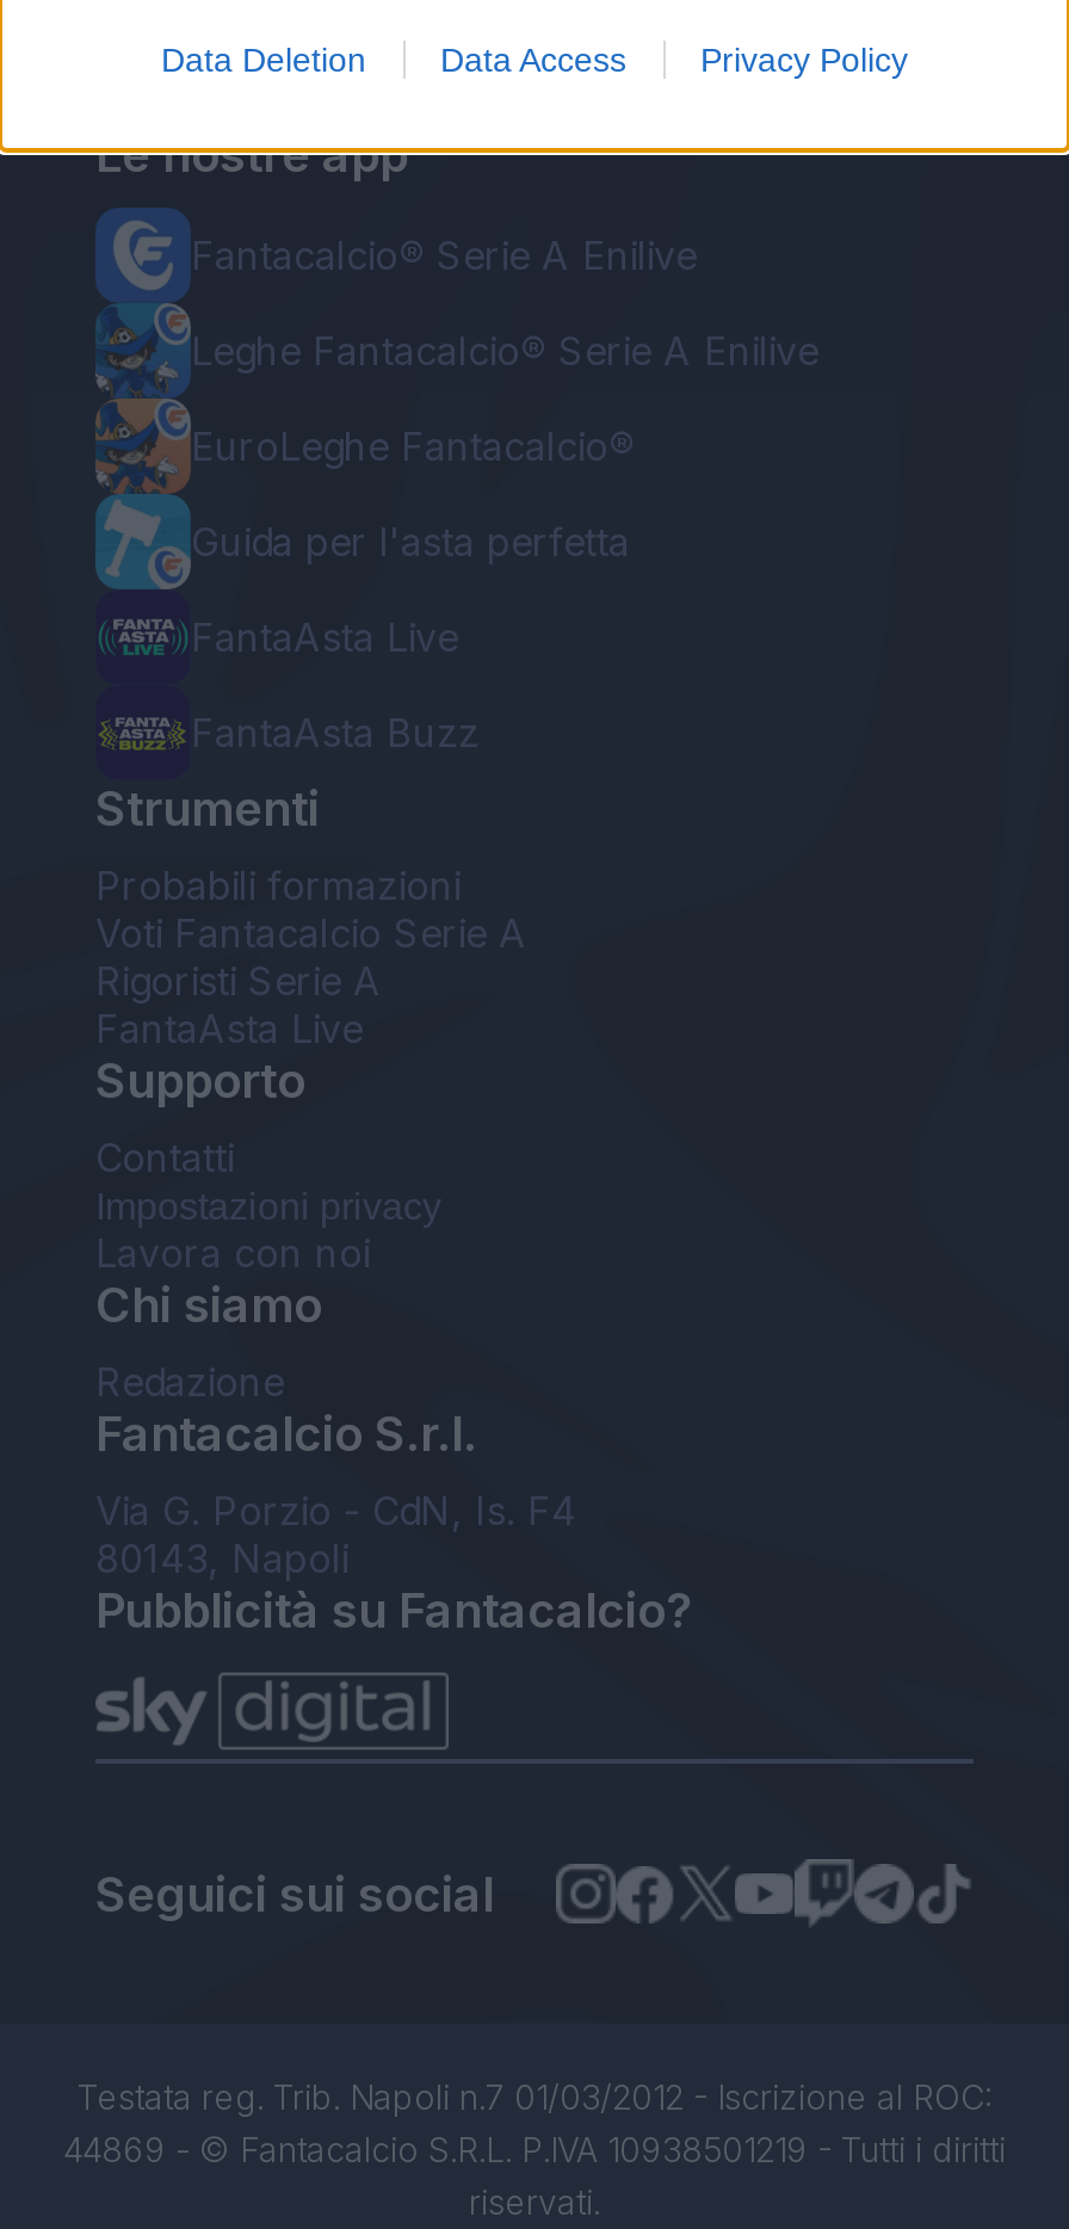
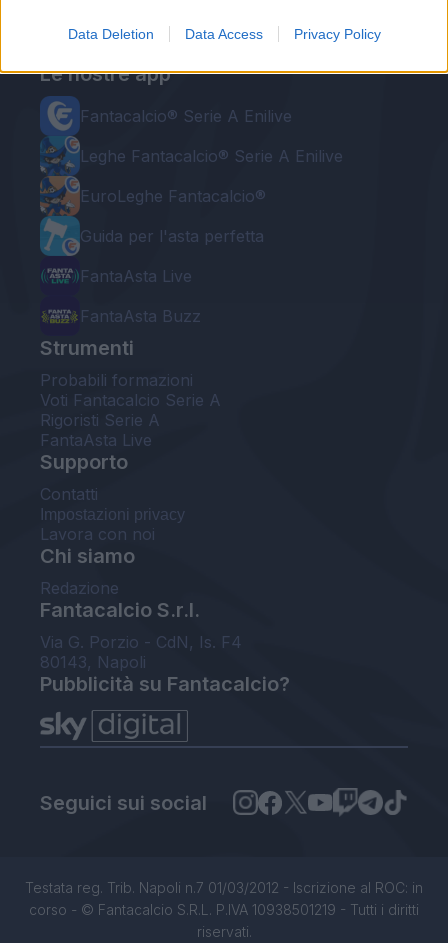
- Testata reg. Trib. Napoli n.7 01/03/2012 - Iscrizione al ROC:
- 44869 - © Fantacalcio S.R.L. P.IVA 10938501219 - Tutti i diritti
+ Testata reg. Trib. Napoli n.7 01/03/2012 - Iscrizione al ROC: in
+ corso - © Fantacalcio S.R.L. P.IVA 10938501219 - Tutti i diritti
